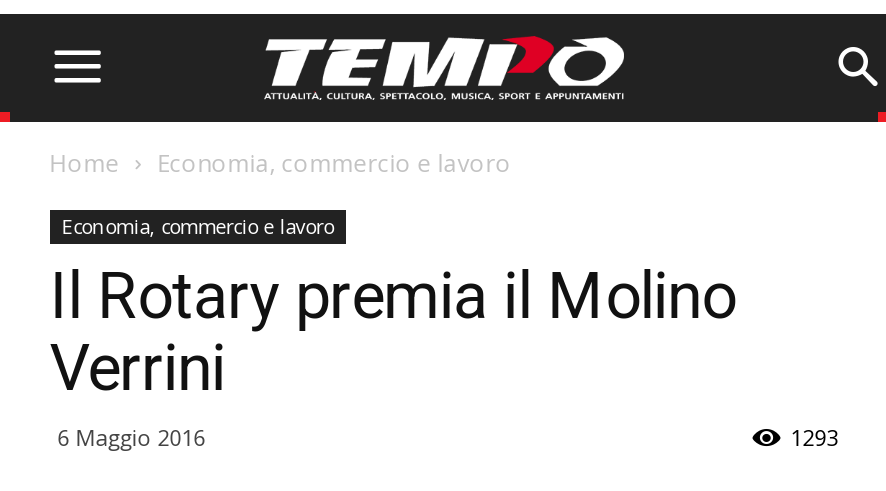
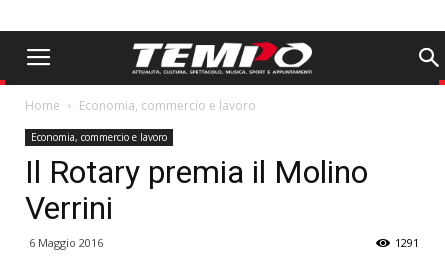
- 1293
+ 1291
